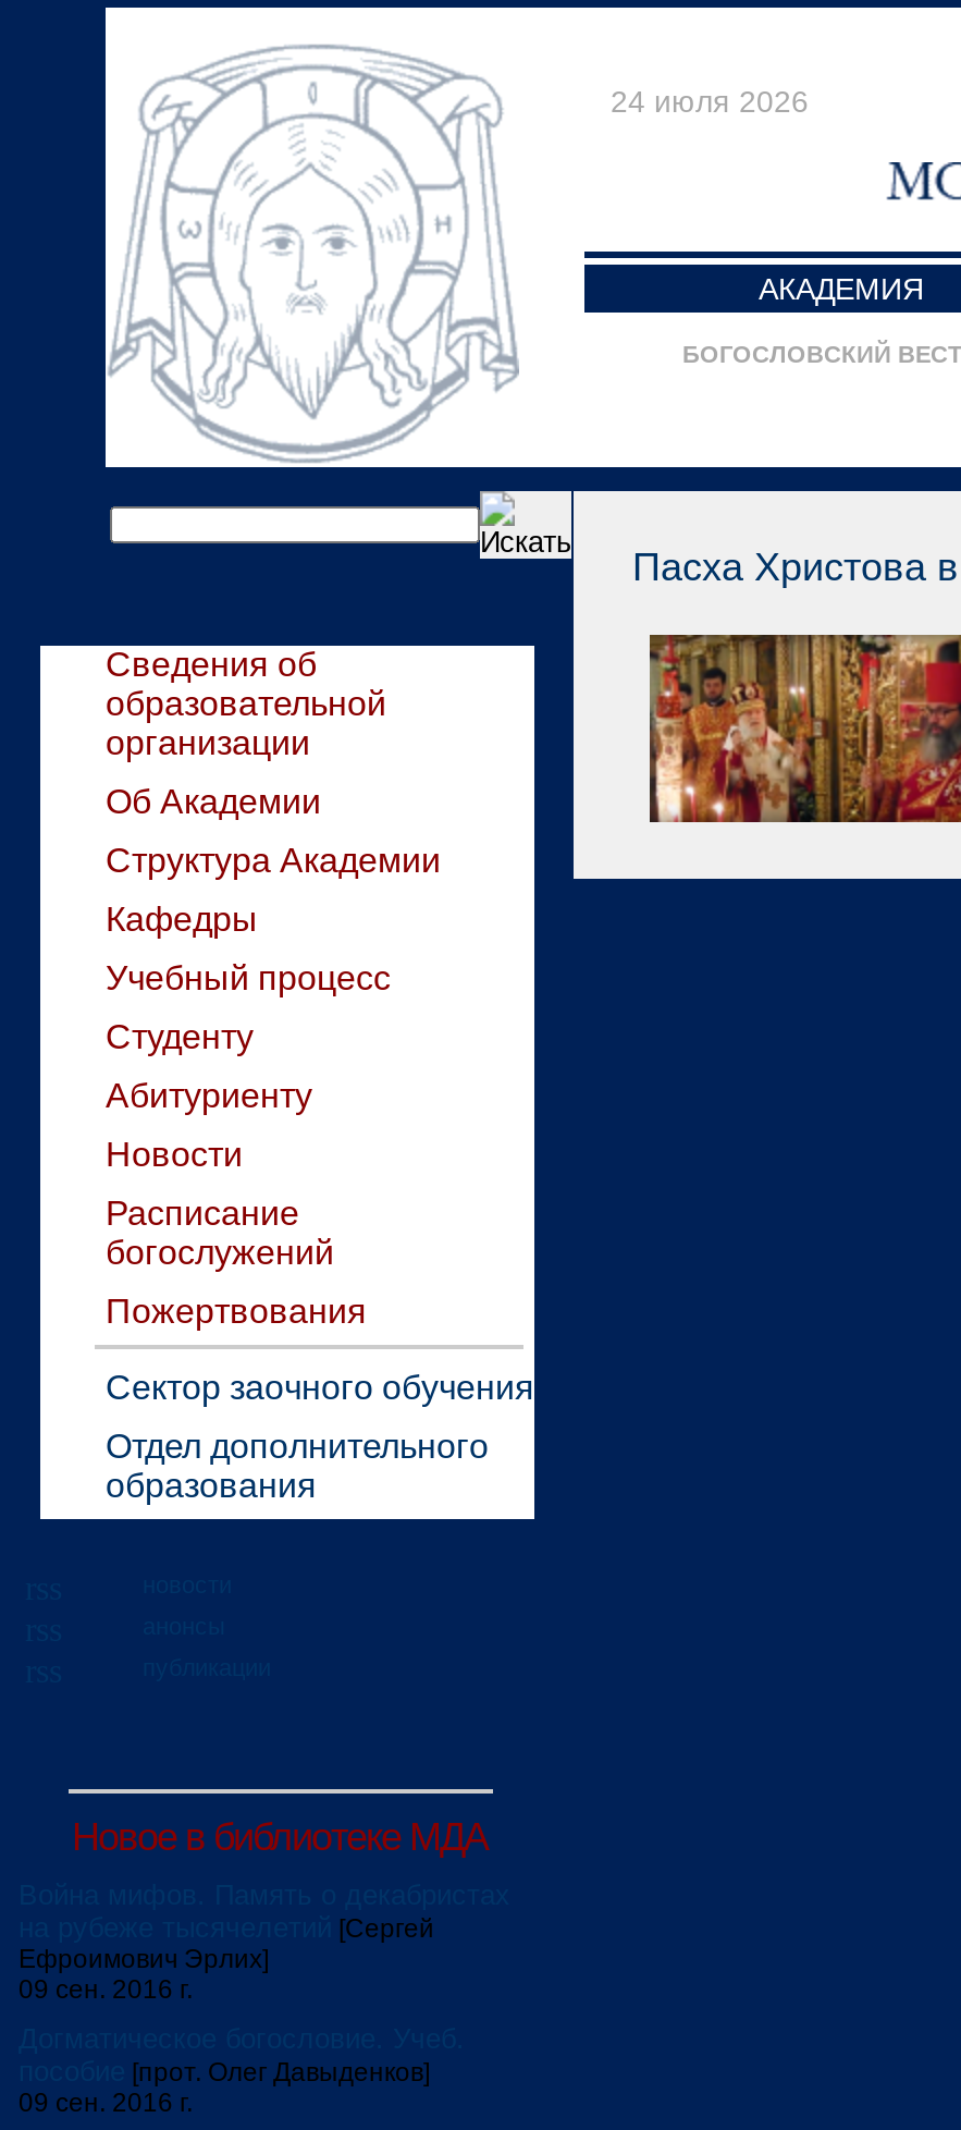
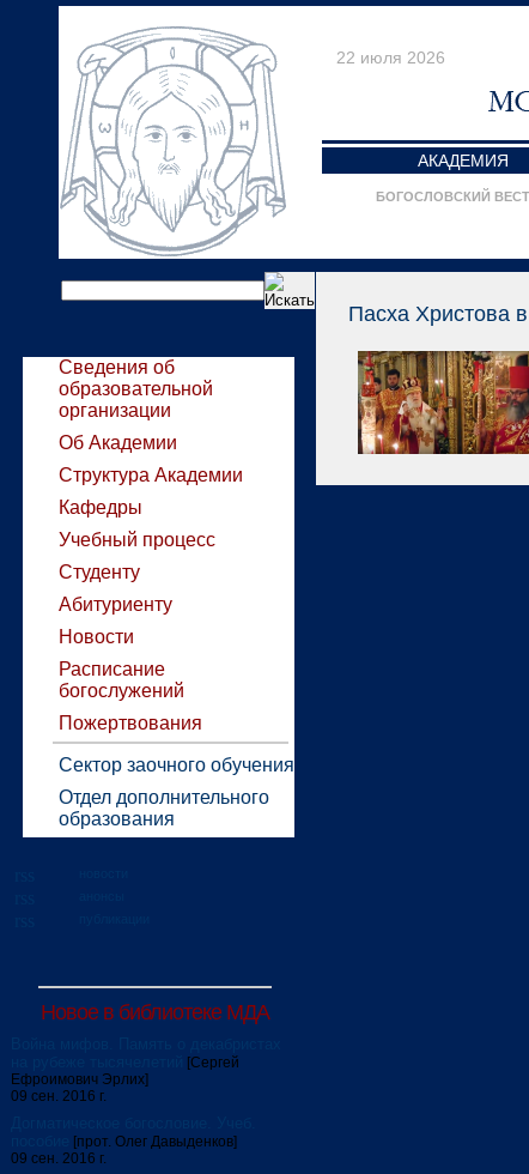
- 24 июля 2026
+ 22 июля 2026
